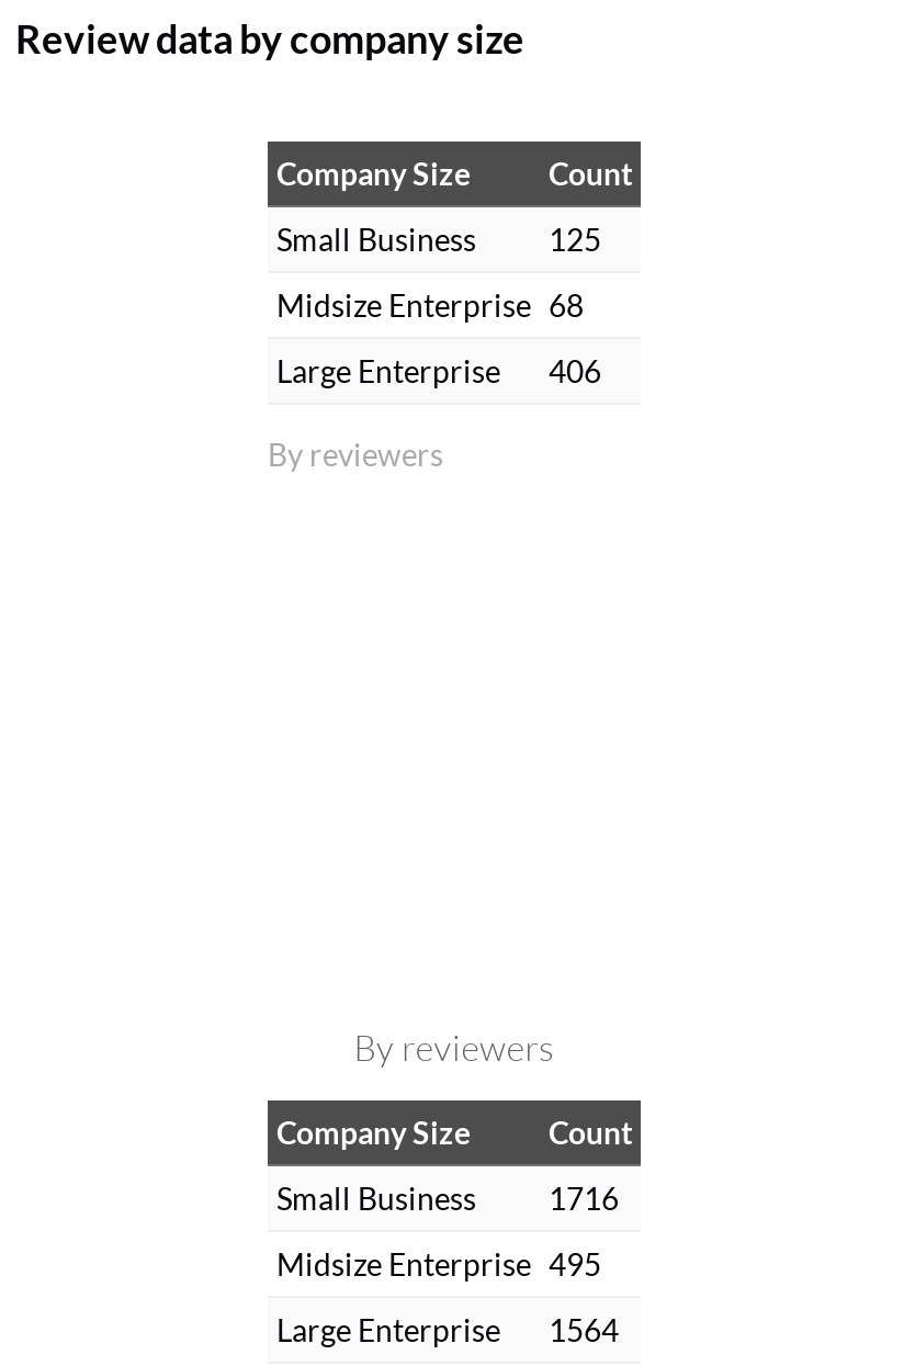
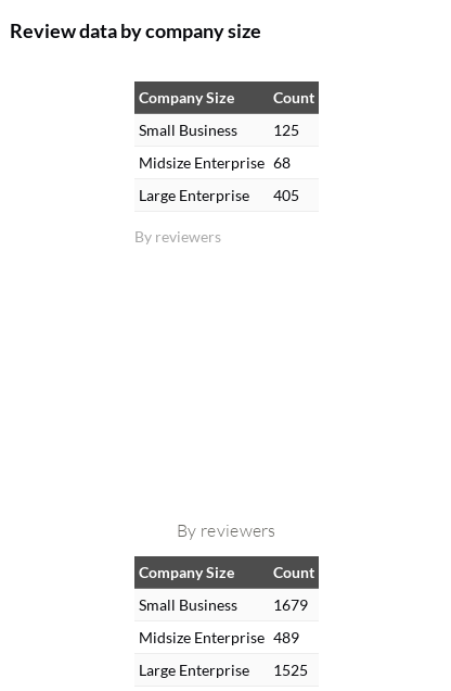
- Large Enterprise 406
+ Large Enterprise 405

- Small Business 1716
+ Small Business 1679

- Midsize Enterprise 495
+ Midsize Enterprise 489

- Large Enterprise 1564
+ Large Enterprise 1525
